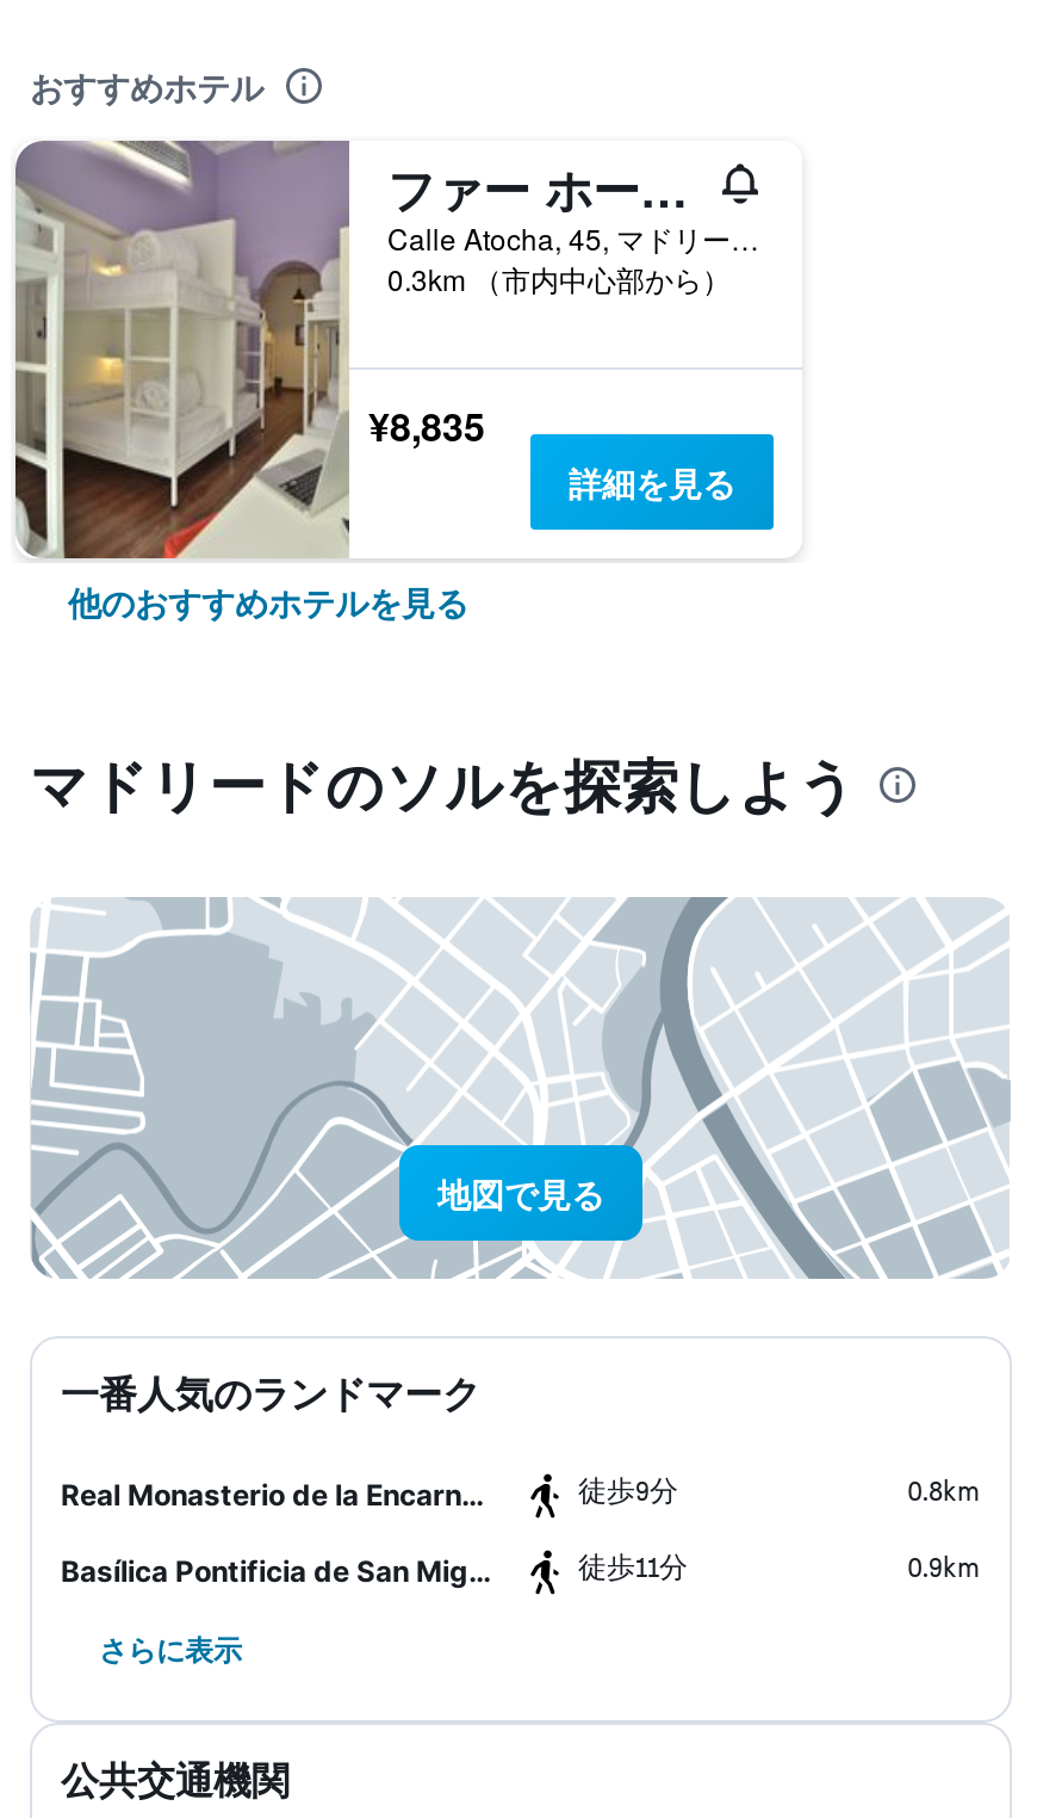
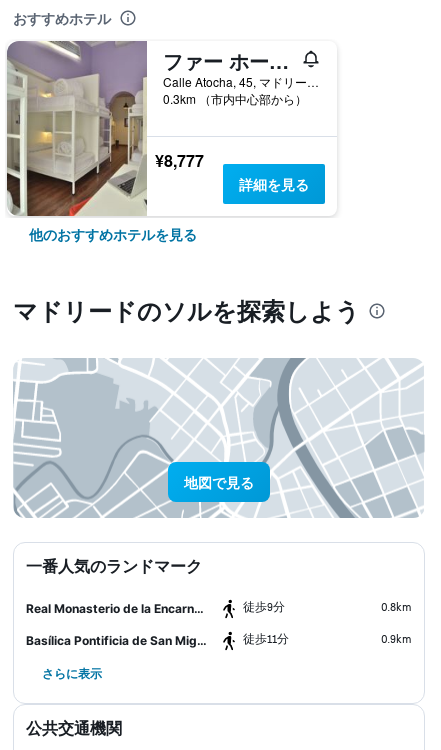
- ¥8,835
+ ¥8,777
